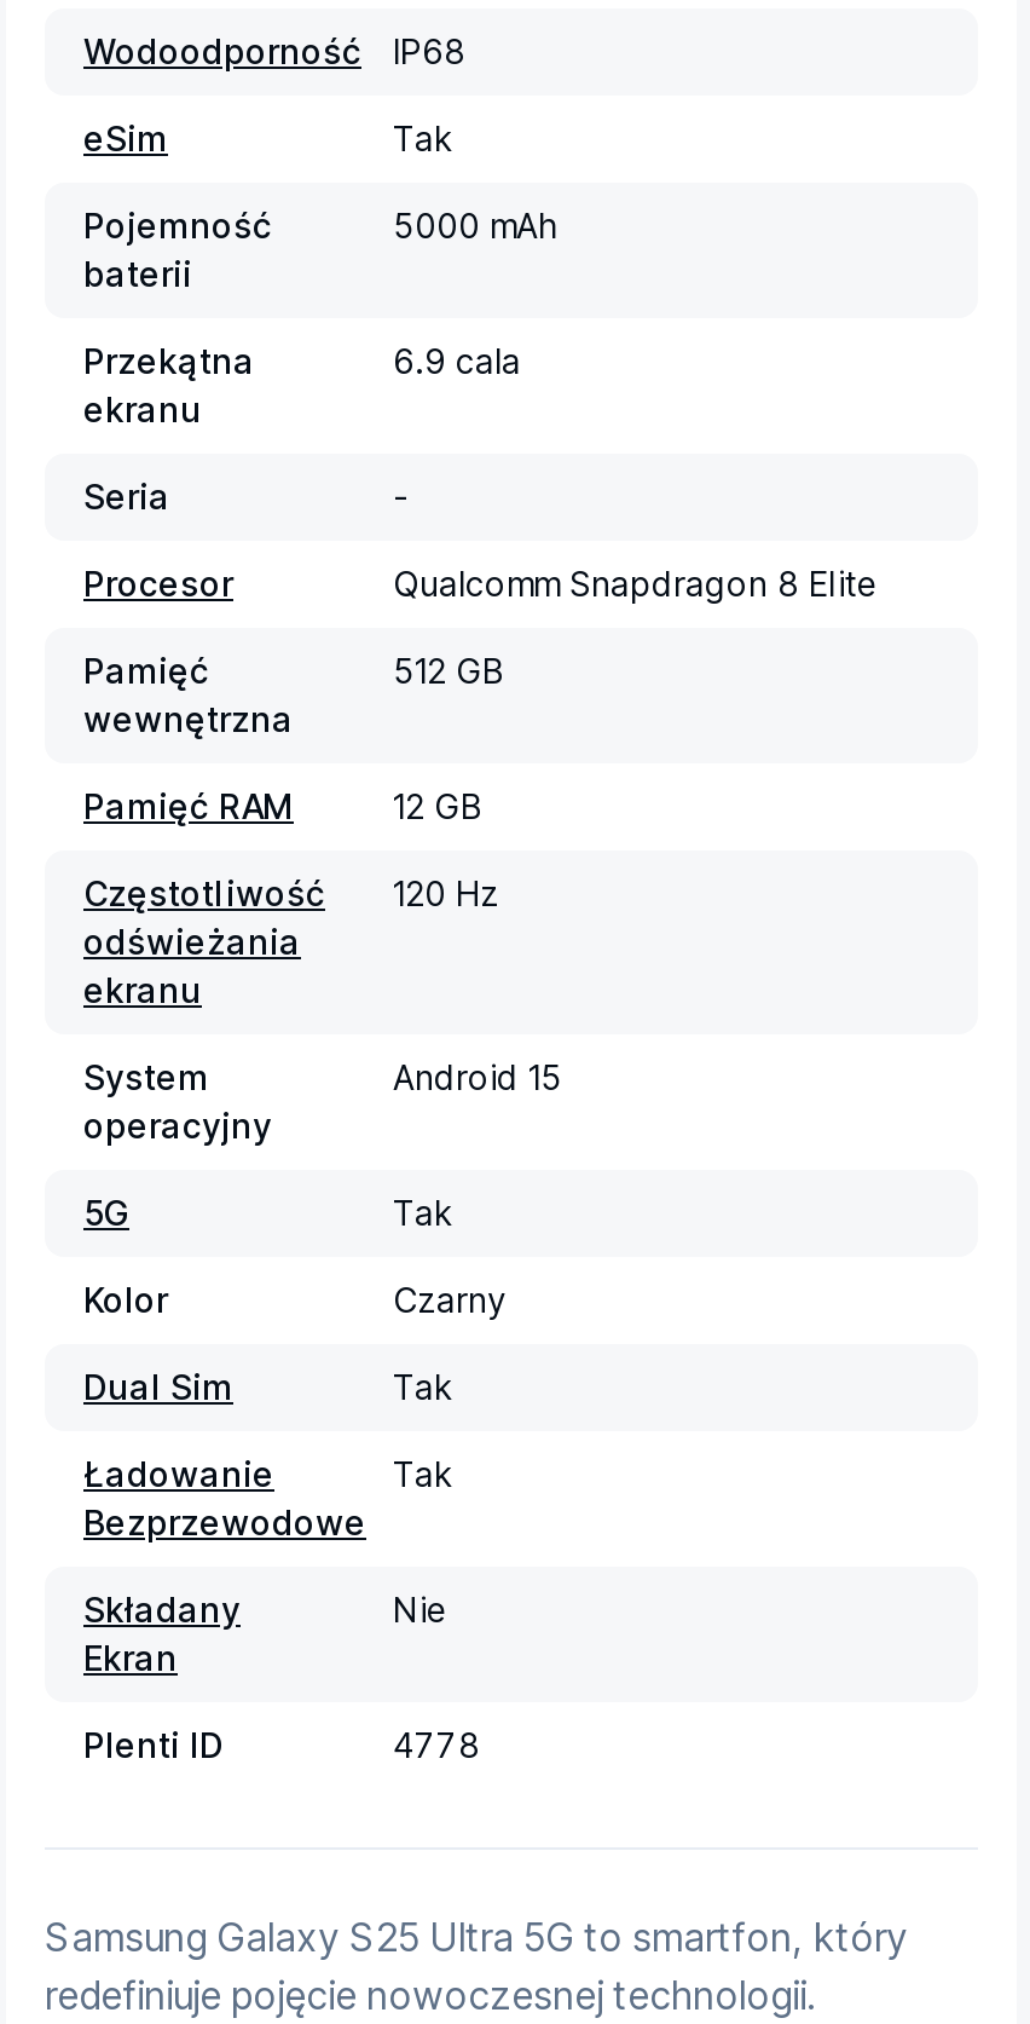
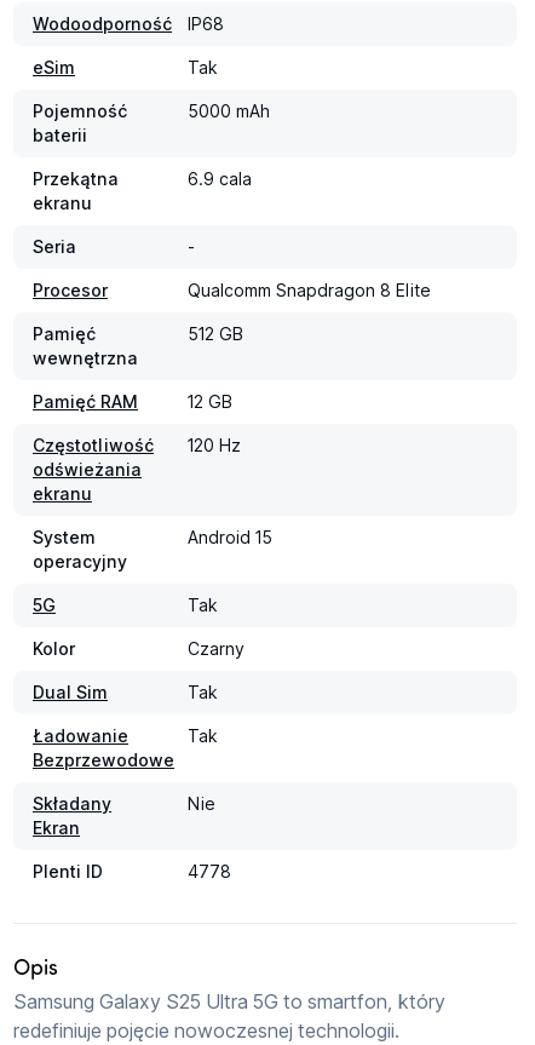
+ Opis
